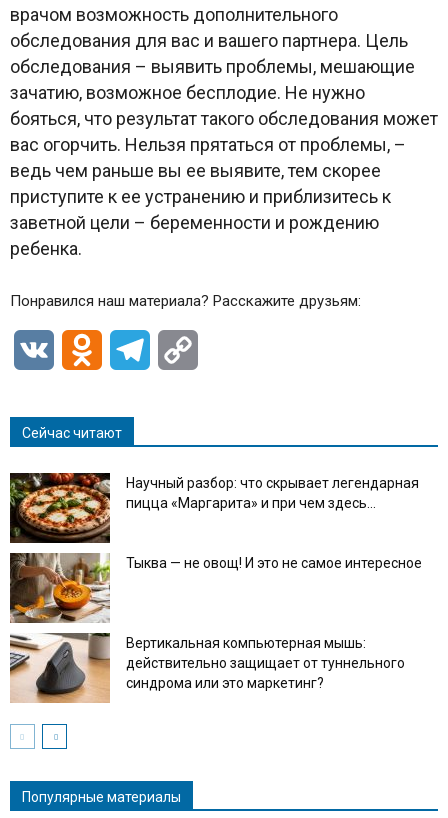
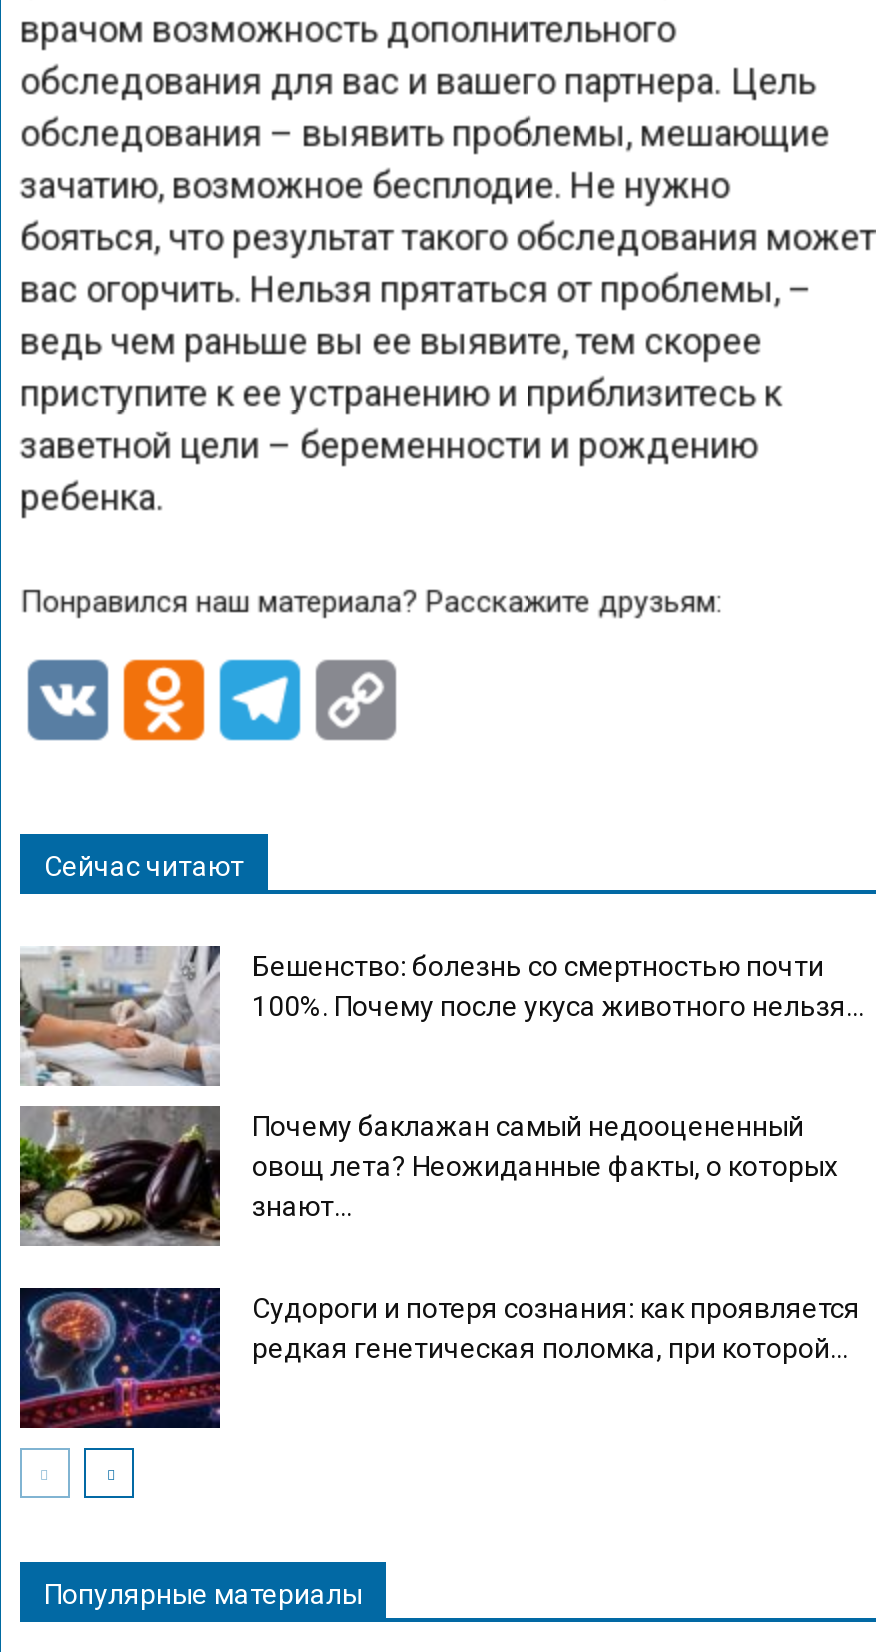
- [image]
- Научный разбор: что скрывает легендарная
- пицца «Маргарита» и при чем здесь...
+ [image]
+ Бешенство: болезнь со смертностью почти
+ 100%. Почему после укуса животного нельзя...

- [image]
- Тыква — не овощ! И это не самое интересное
+ [image]
+ Почему баклажан самый недооцененный
+ овощ лета? Неожиданные факты, о которых
+ знают...

- [image]
- Вертикальная компьютерная мышь:
- действительно защищает от туннельного
- синдрома или это маркетинг?
+ [image]
+ Судороги и потеря сознания: как проявляется
+ редкая генетическая поломка, при которой...
